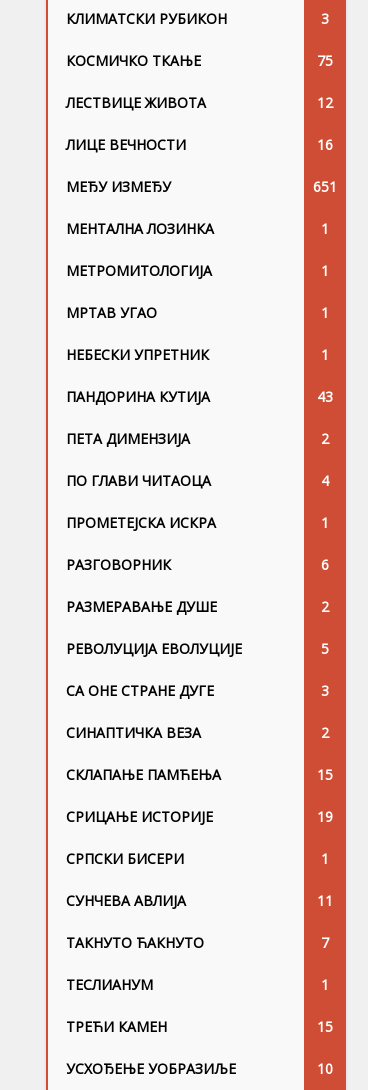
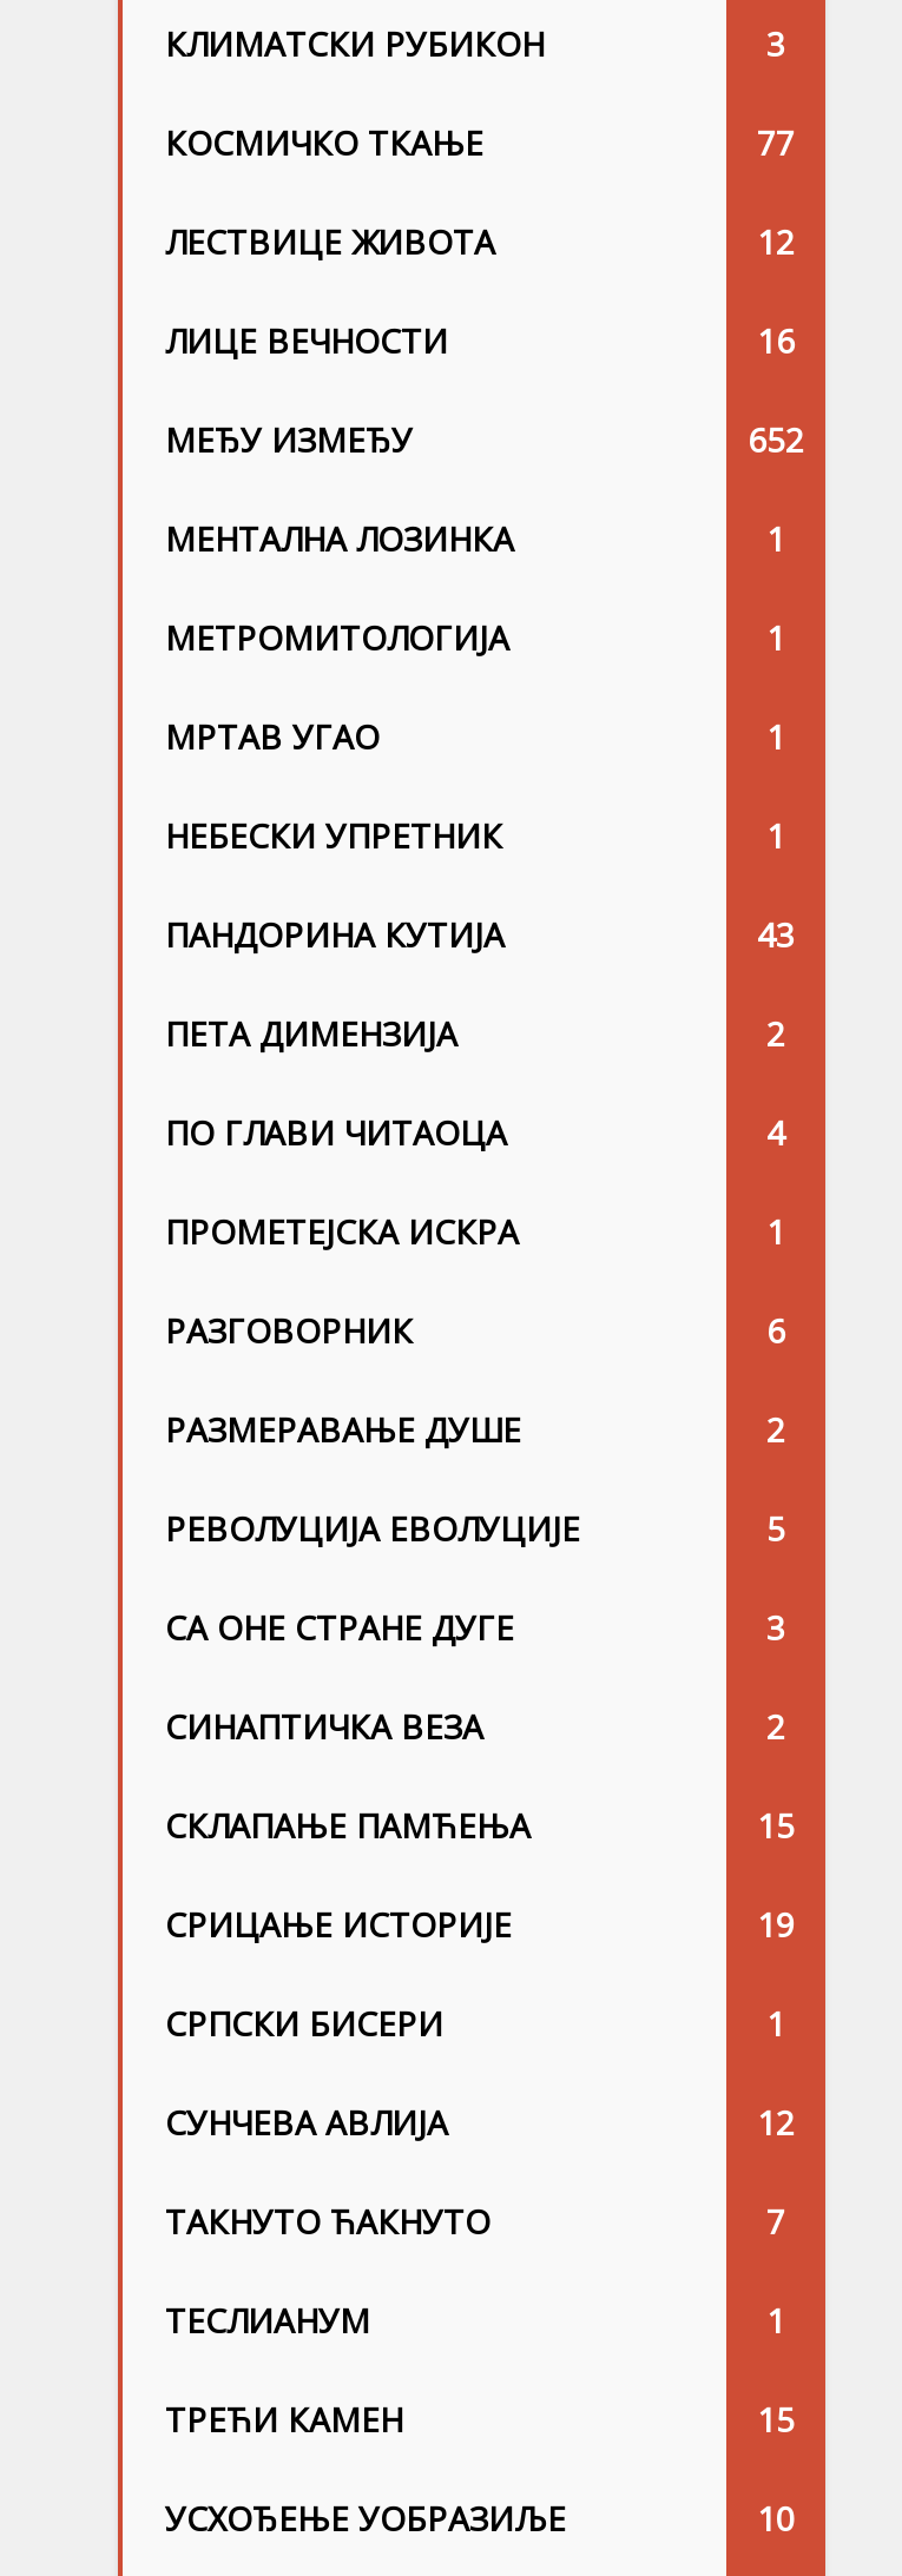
- 75
+ 77

- 651
+ 652

- 11
+ 12
